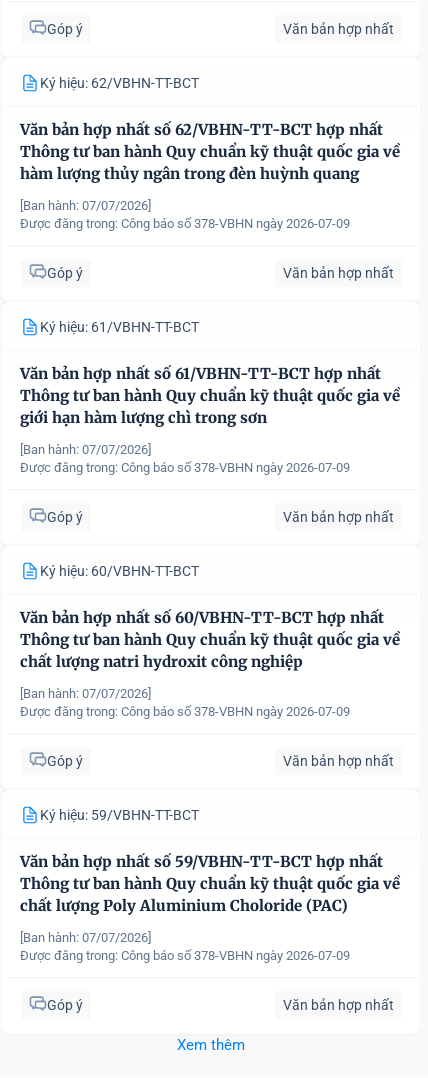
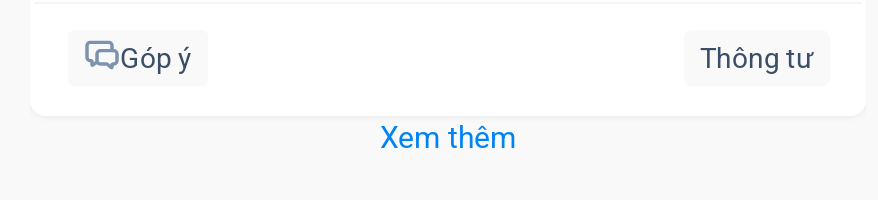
- Văn bản hợp nhất
- Ký hiệu: 62/VBHN-TT-BCT
- Văn bản hợp nhất số 62/VBHN-TT-BCT hợp nhất
- Thông tư ban hành Quy chuẩn kỹ thuật quốc gia về
- hàm lượng thủy ngân trong đèn huỳnh quang
- [Ban hành: 07/07/2026]
- Được đăng trong: Công báo số 378-VBHN ngày 2026-07-09
- Góp ý
- Văn bản hợp nhất
- Ký hiệu: 61/VBHN-TT-BCT
- Văn bản hợp nhất số 61/VBHN-TT-BCT hợp nhất
- Thông tư ban hành Quy chuẩn kỹ thuật quốc gia về
- giới hạn hàm lượng chì trong sơn
- [Ban hành: 07/07/2026]
- Được đăng trong: Công báo số 378-VBHN ngày 2026-07-09
- Góp ý
- Văn bản hợp nhất
- Ký hiệu: 60/VBHN-TT-BCT
- Văn bản hợp nhất số 60/VBHN-TT-BCT hợp nhất
- Thông tư ban hành Quy chuẩn kỹ thuật quốc gia về
- chất lượng natri hydroxit công nghiệp
- [Ban hành: 07/07/2026]
- Được đăng trong: Công báo số 378-VBHN ngày 2026-07-09
- Góp ý
- Văn bản hợp nhất
- Ký hiệu: 59/VBHN-TT-BCT
- Văn bản hợp nhất số 59/VBHN-TT-BCT hợp nhất
- Thông tư ban hành Quy chuẩn kỹ thuật quốc gia về
- chất lượng Poly Aluminium Choloride (PAC)
- [Ban hành: 07/07/2026]
- Được đăng trong: Công báo số 378-VBHN ngày 2026-07-09
- Góp ý
- Văn bản hợp nhất
+ Thông tư
